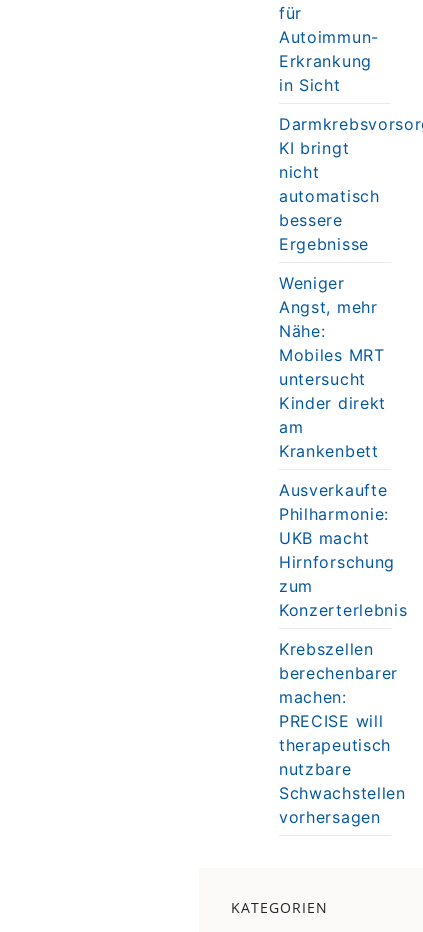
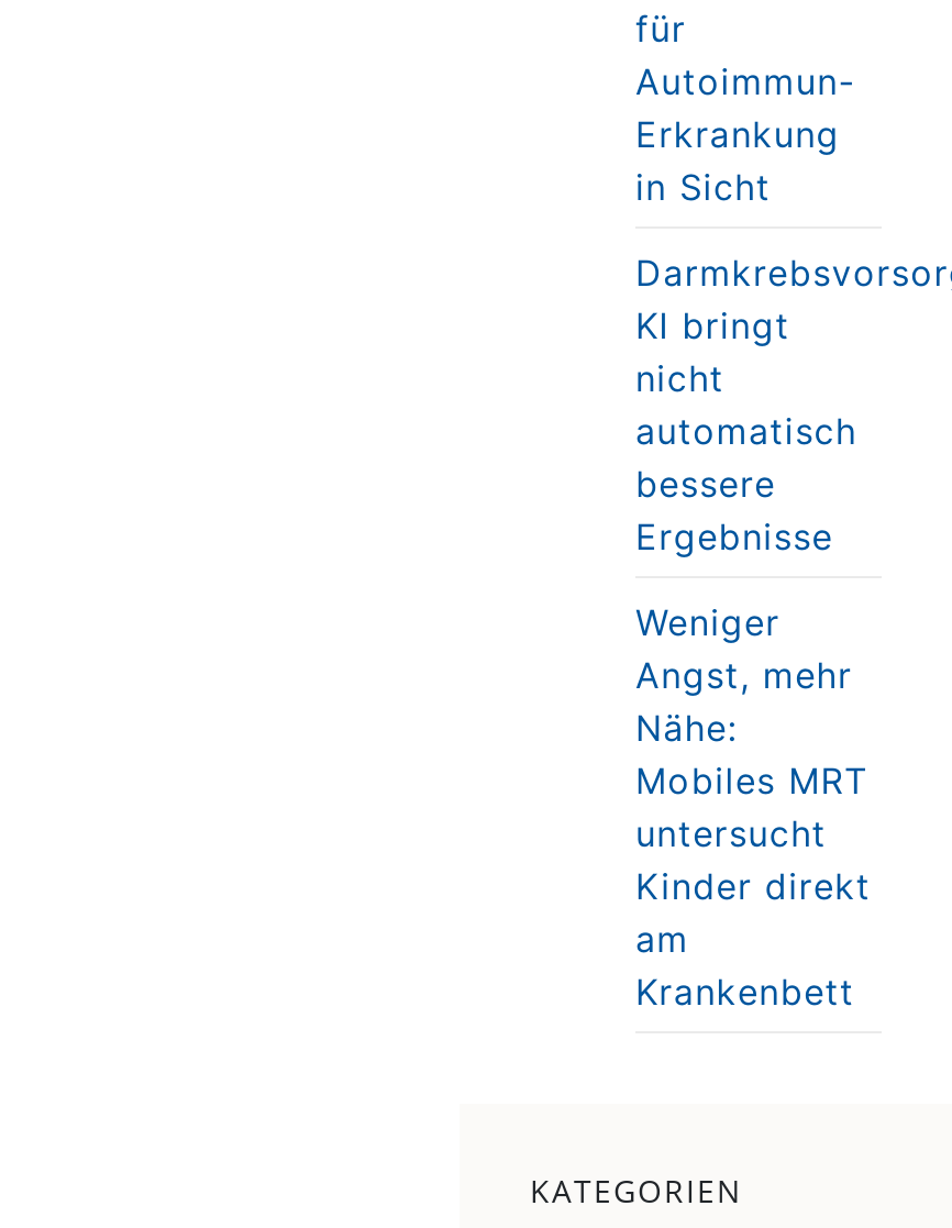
- Ausverkaufte
- Philharmonie:
- UKB macht
- Hirnforschung
- zum
- Konzerterlebnis
- Krebszellen
- berechenbarer
- machen:
- PRECISE will
- therapeutisch
- nutzbare
- Schwachstellen
- vorhersagen
